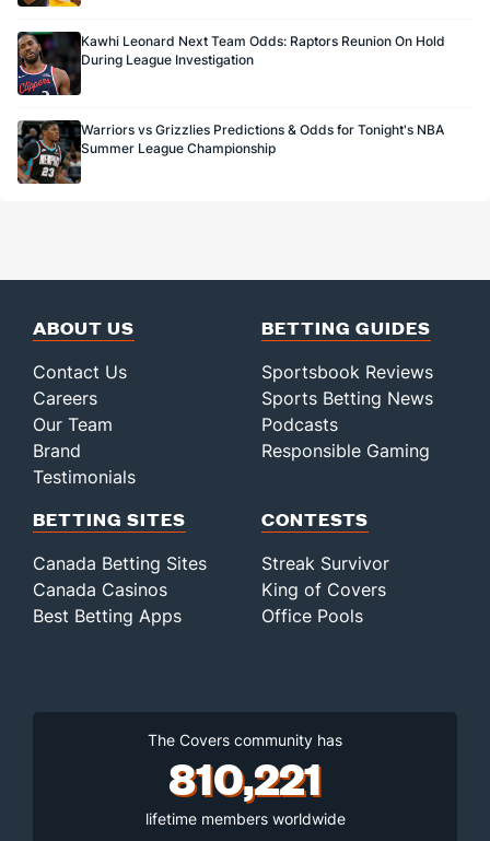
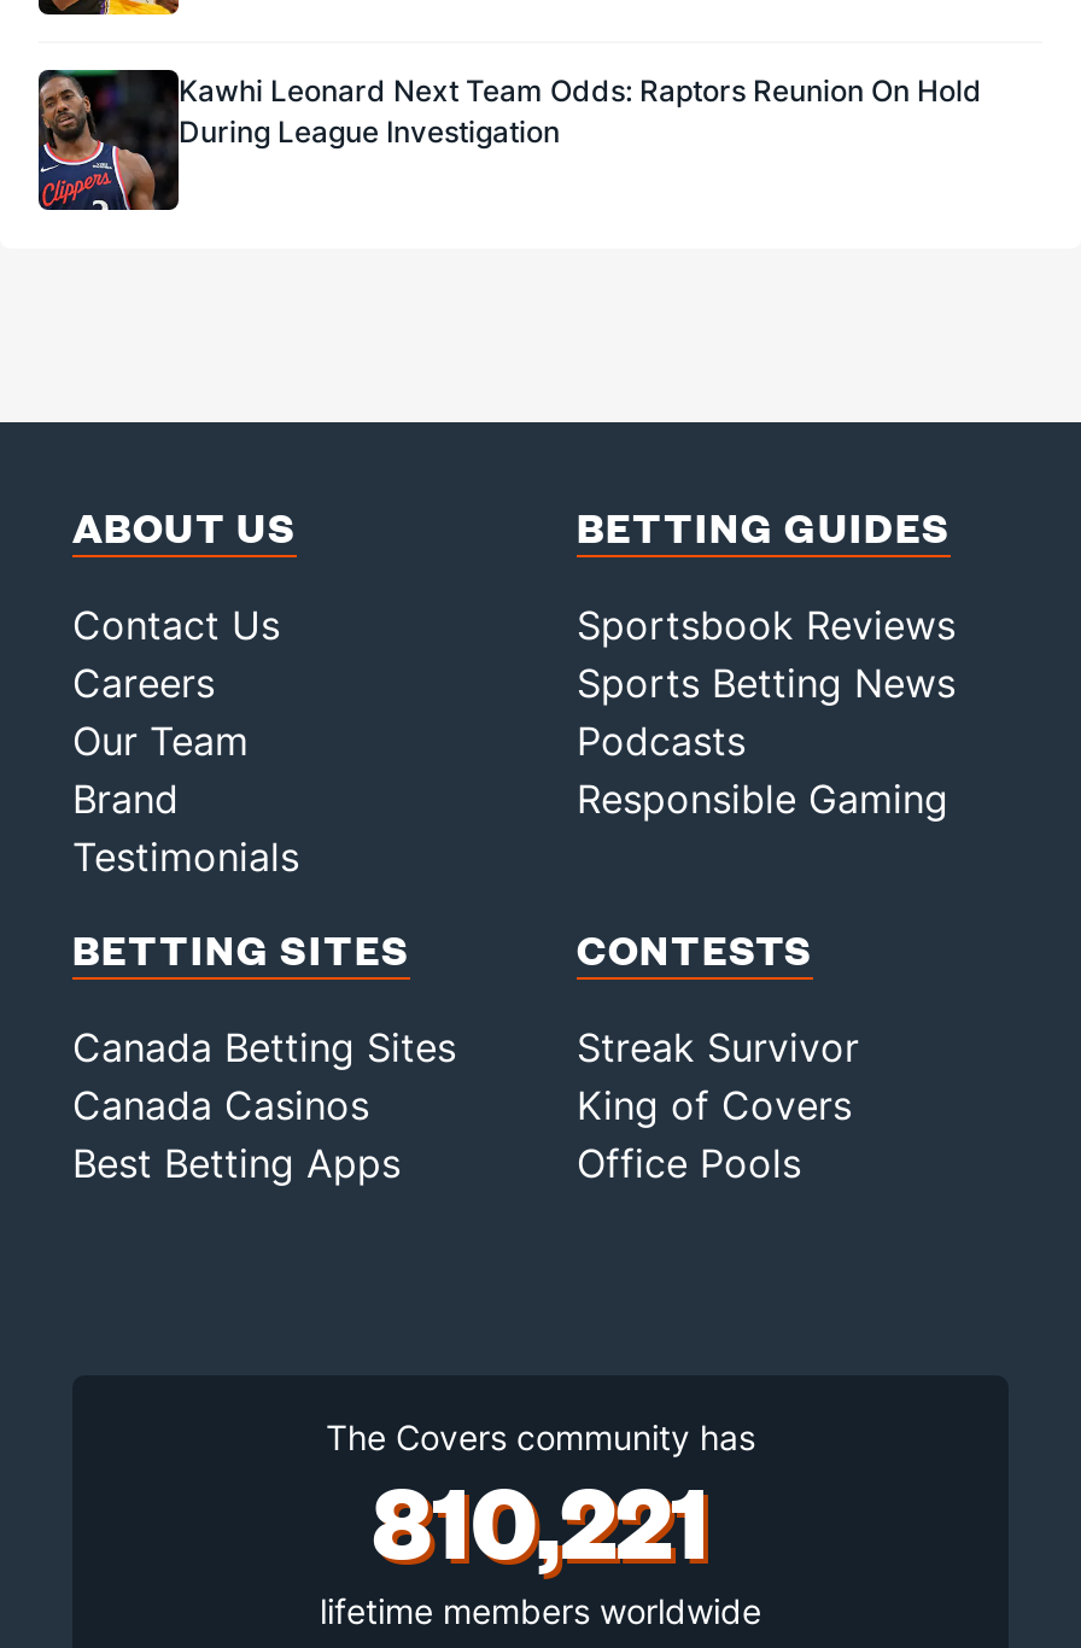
- [image]
- Warriors vs Grizzlies Predictions & Odds for Tonight's NBA
- Summer League Championship
